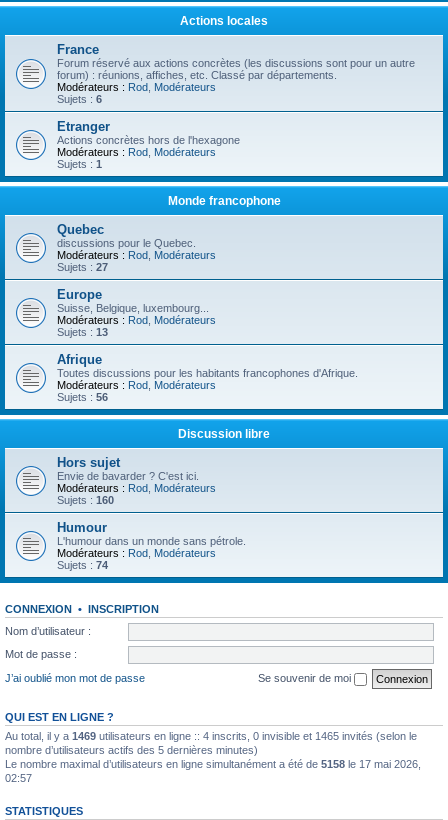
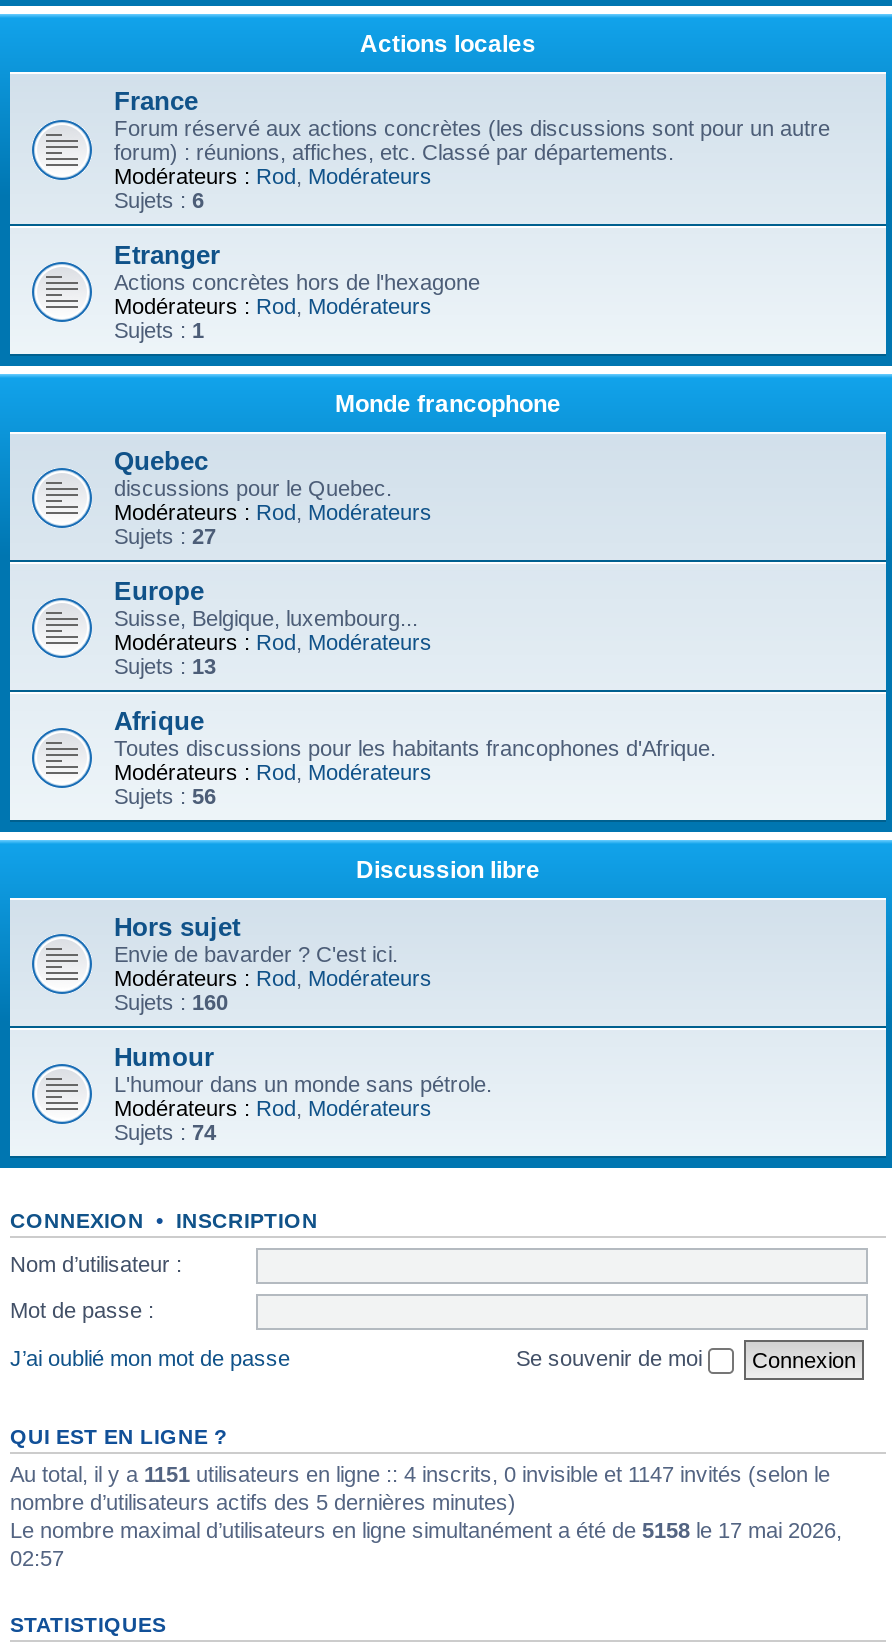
- Au total, il y a 1469 utilisateurs en ligne :: 4 inscrits, 0 invisible et 1465 invités (selon le
+ Au total, il y a 1151 utilisateurs en ligne :: 4 inscrits, 0 invisible et 1147 invités (selon le
